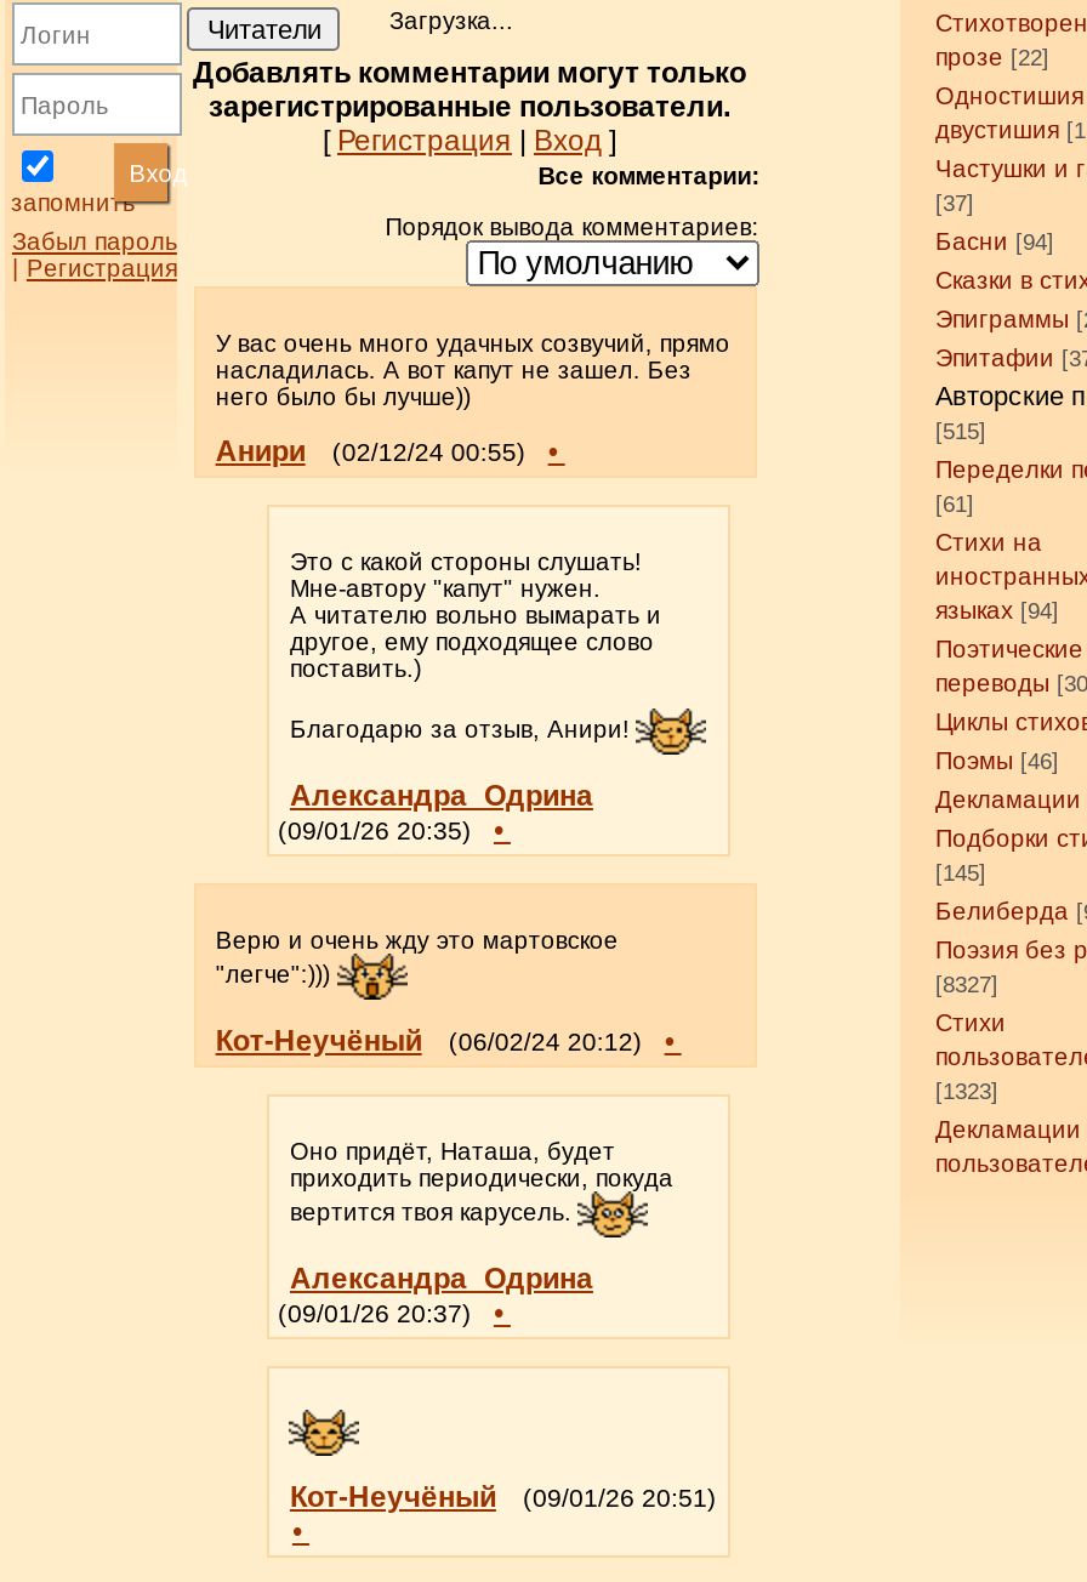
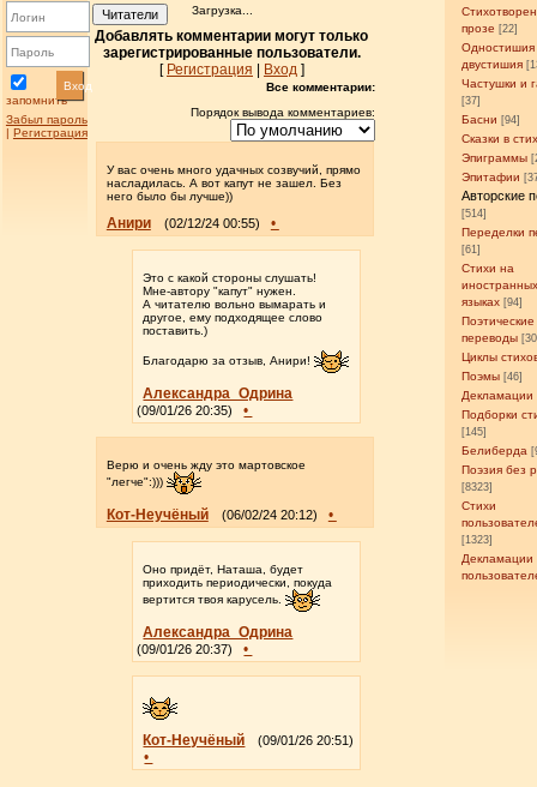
- [515]
+ [514]

- [8327]
+ [8323]
